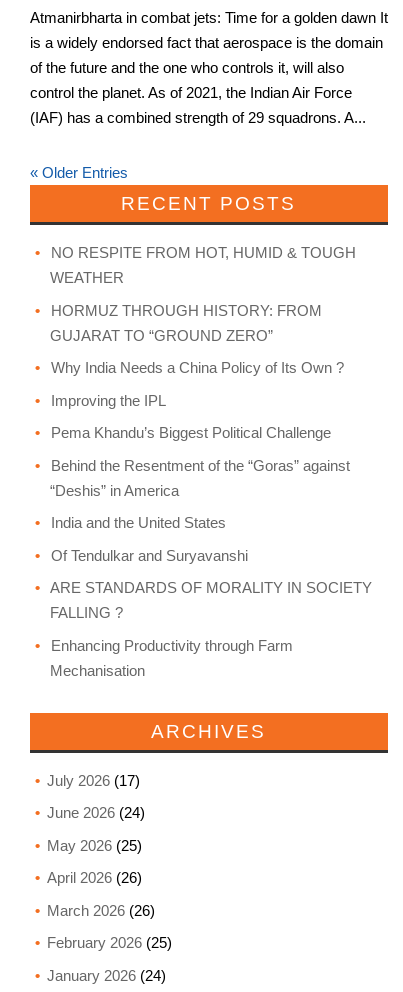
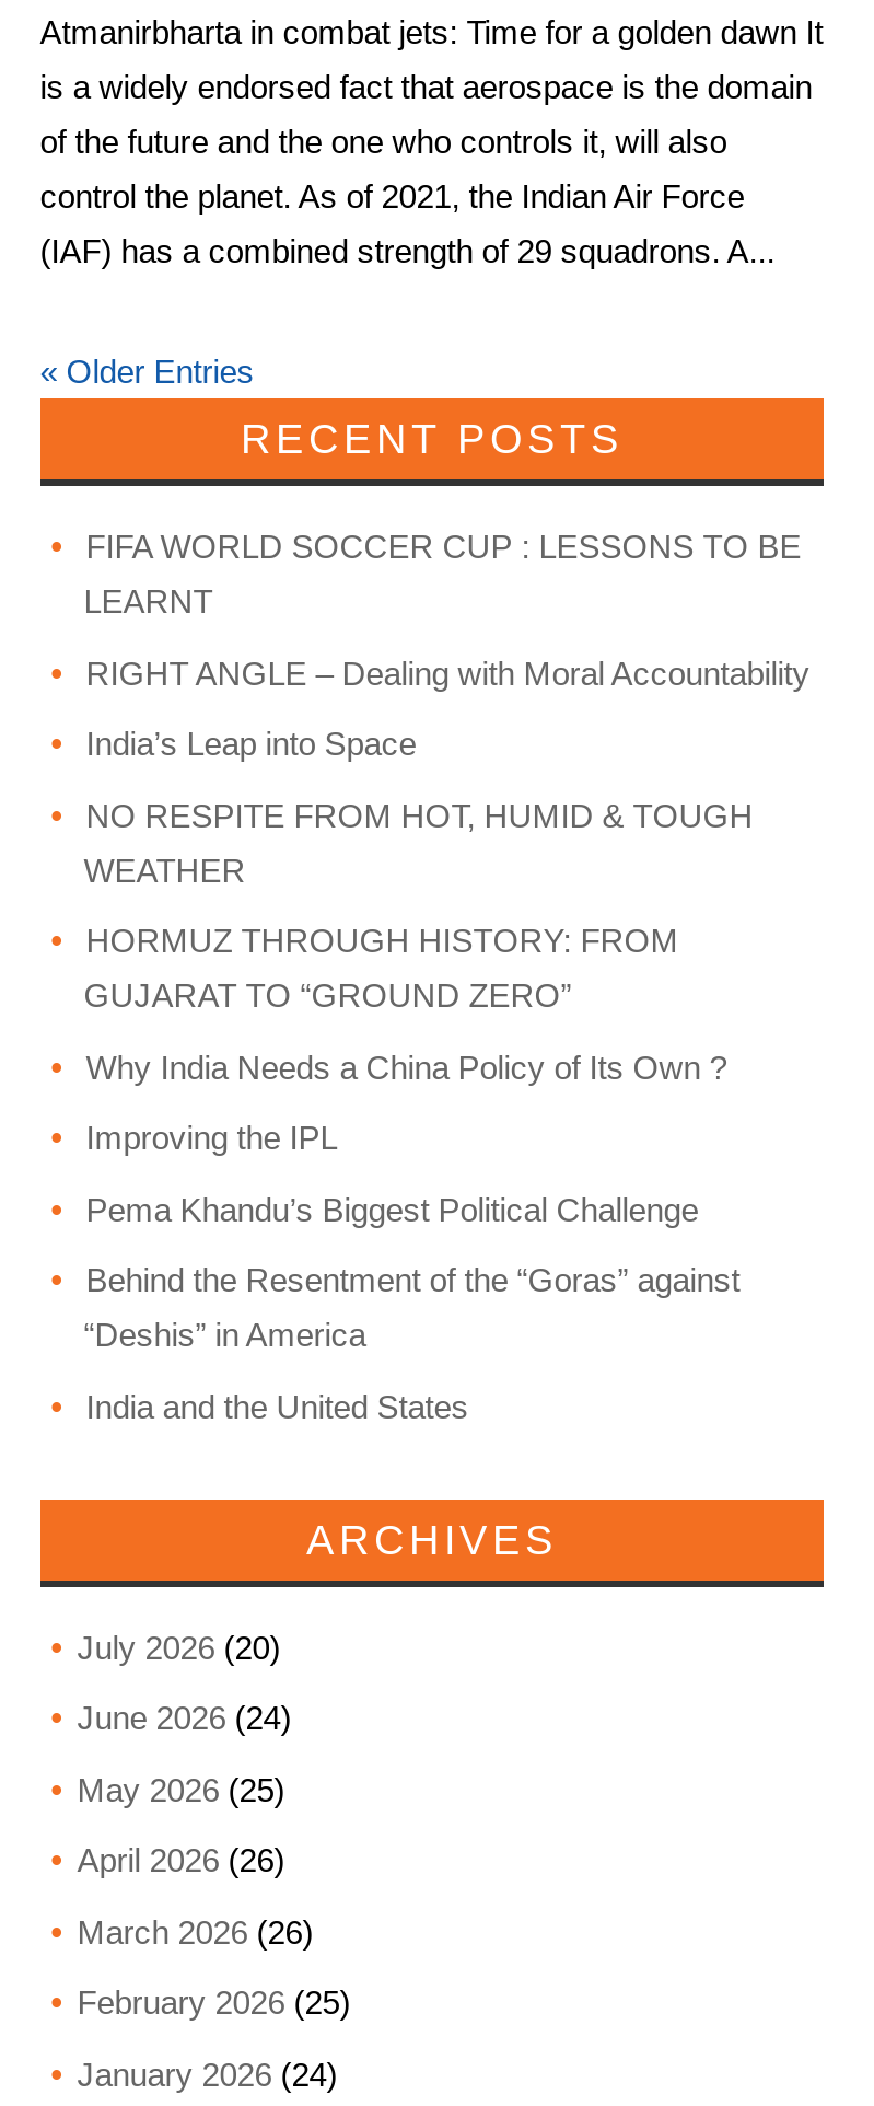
+ FIFA WORLD SOCCER CUP : LESSONS TO BE
+ LEARNT
+ RIGHT ANGLE – Dealing with Moral Accountability
+ India’s Leap into Space

moved down: NO RESPITE FROM HOT, HUMID & TOUGH | WEATHER | HORMUZ THROUGH HISTORY: FROM | ... | “Deshis” in America | India and the United States

- Of Tendulkar and Suryavanshi
- ARE STANDARDS OF MORALITY IN SOCIETY
- FALLING ?
- Enhancing Productivity through Farm
- Mechanisation

- July 2026 (17)
+ July 2026 (20)
